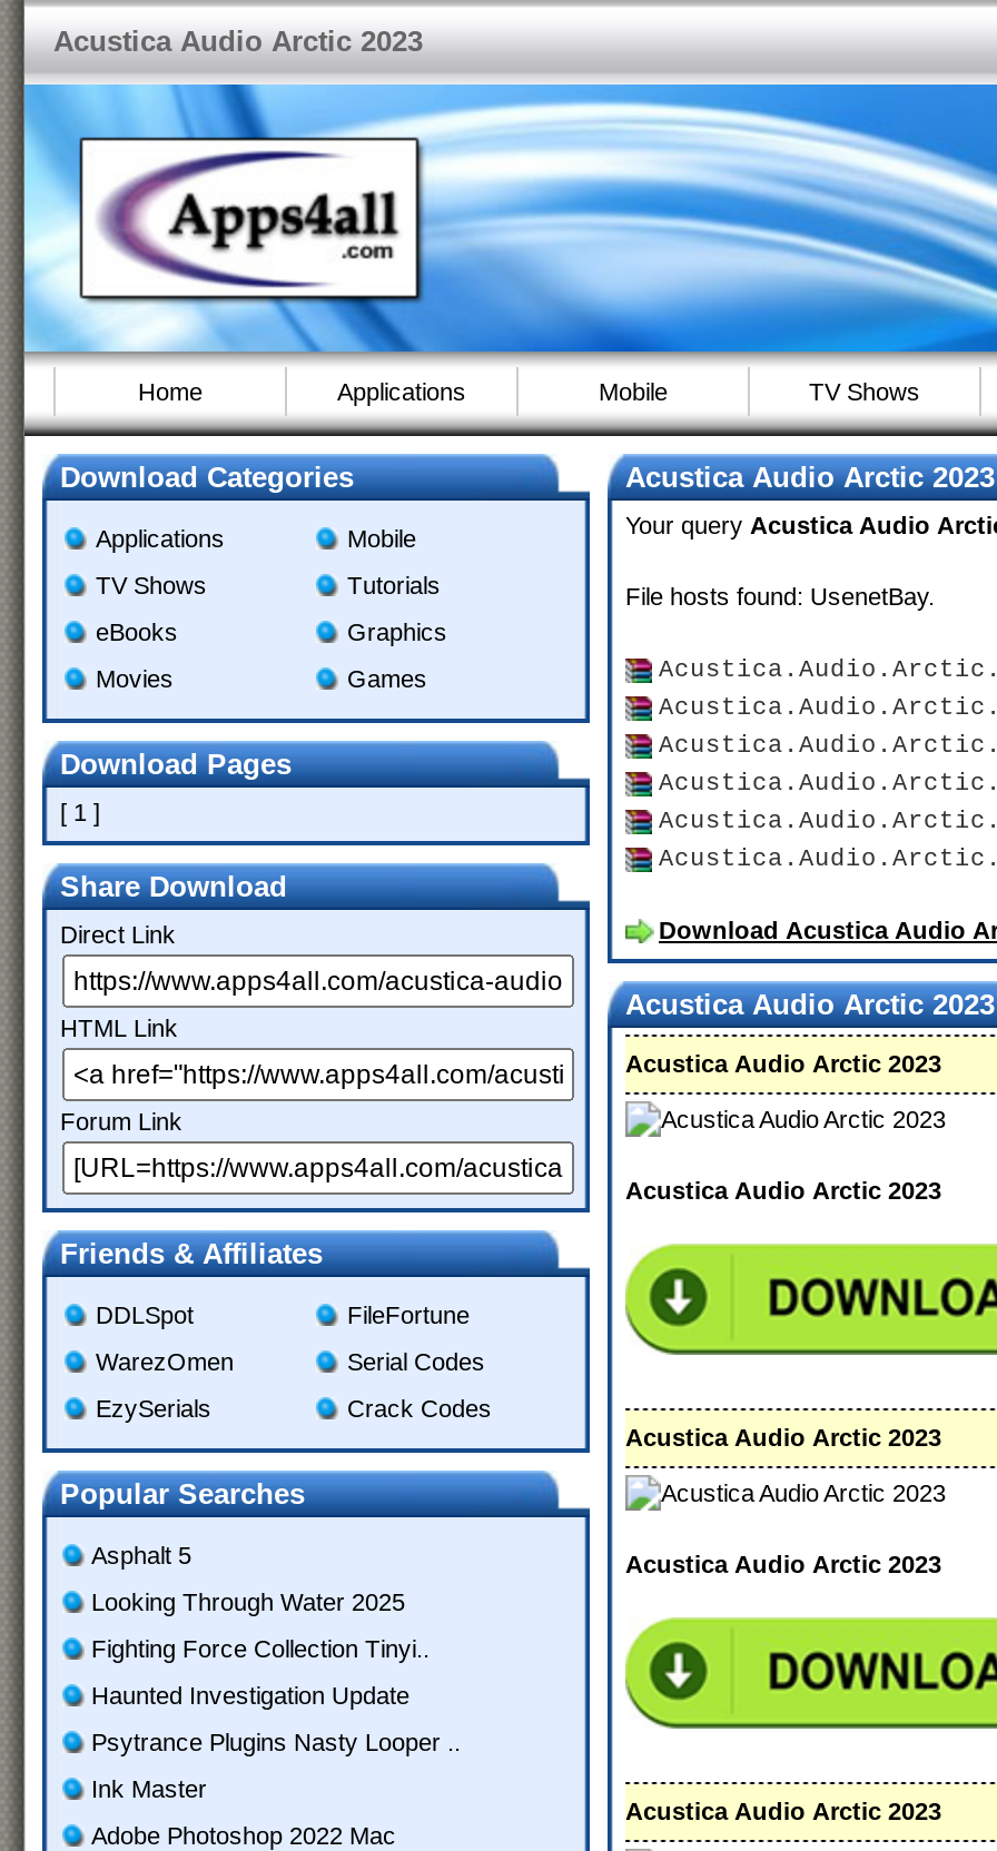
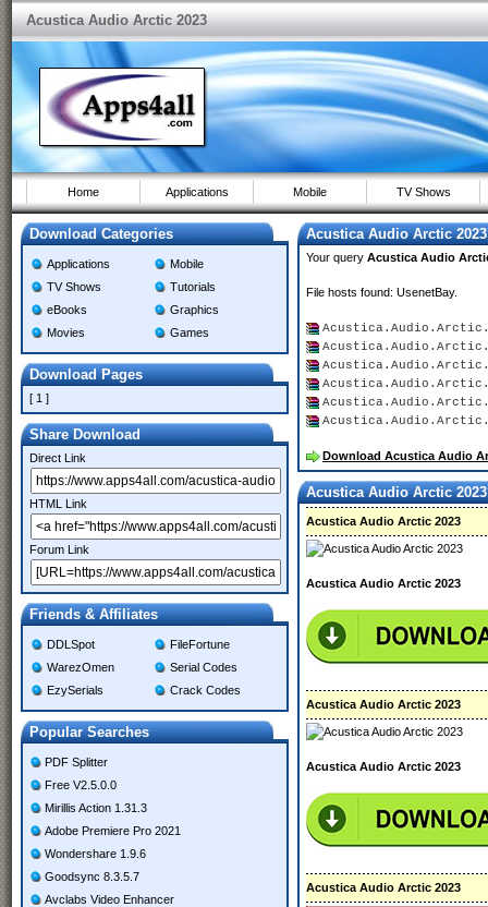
- Asphalt 5
+ PDF Splitter

- Looking Through Water 2025
+ Free V2.5.0.0

- Fighting Force Collection Tinyi..
+ Mirillis Action 1.31.3

- Haunted Investigation Update
+ Adobe Premiere Pro 2021

- Psytrance Plugins Nasty Looper ..
+ Wondershare 1.9.6

- Ink Master
+ Goodsync 8.3.5.7

- Adobe Photoshop 2022 Mac
+ Avclabs Video Enhancer
